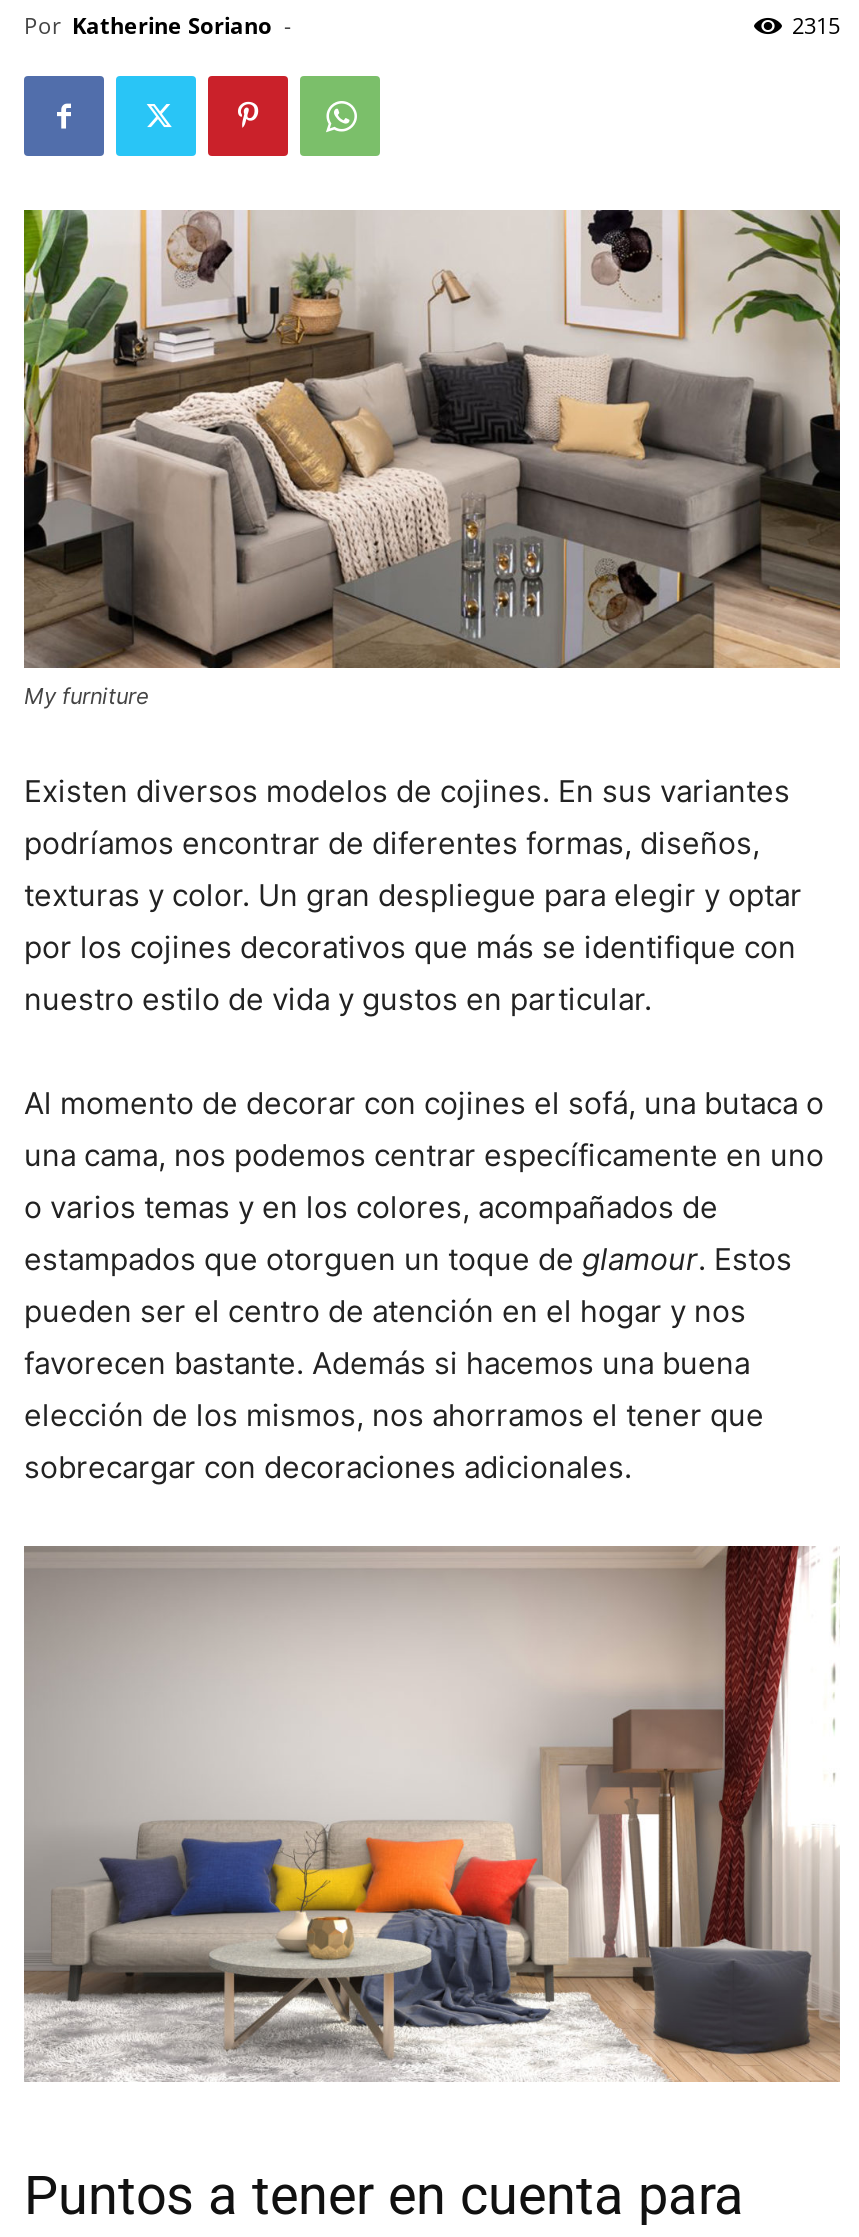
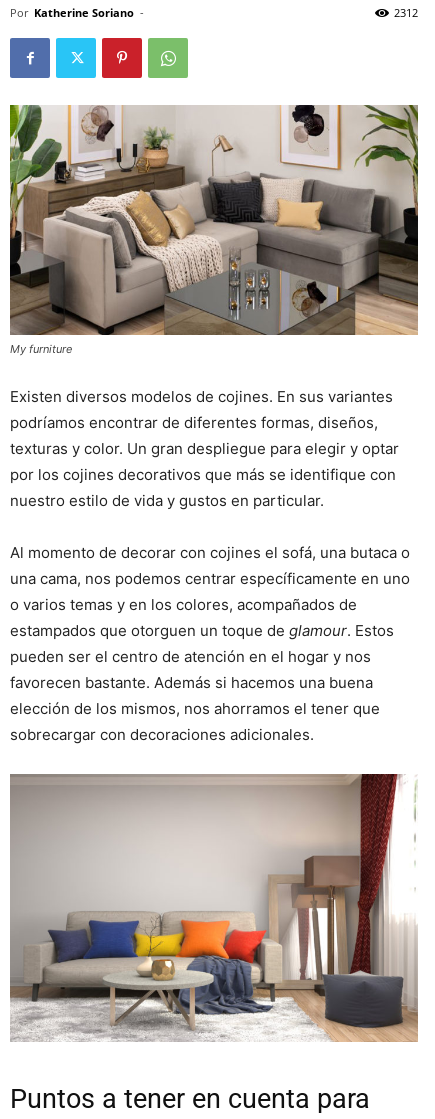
- 2315
+ 2312
